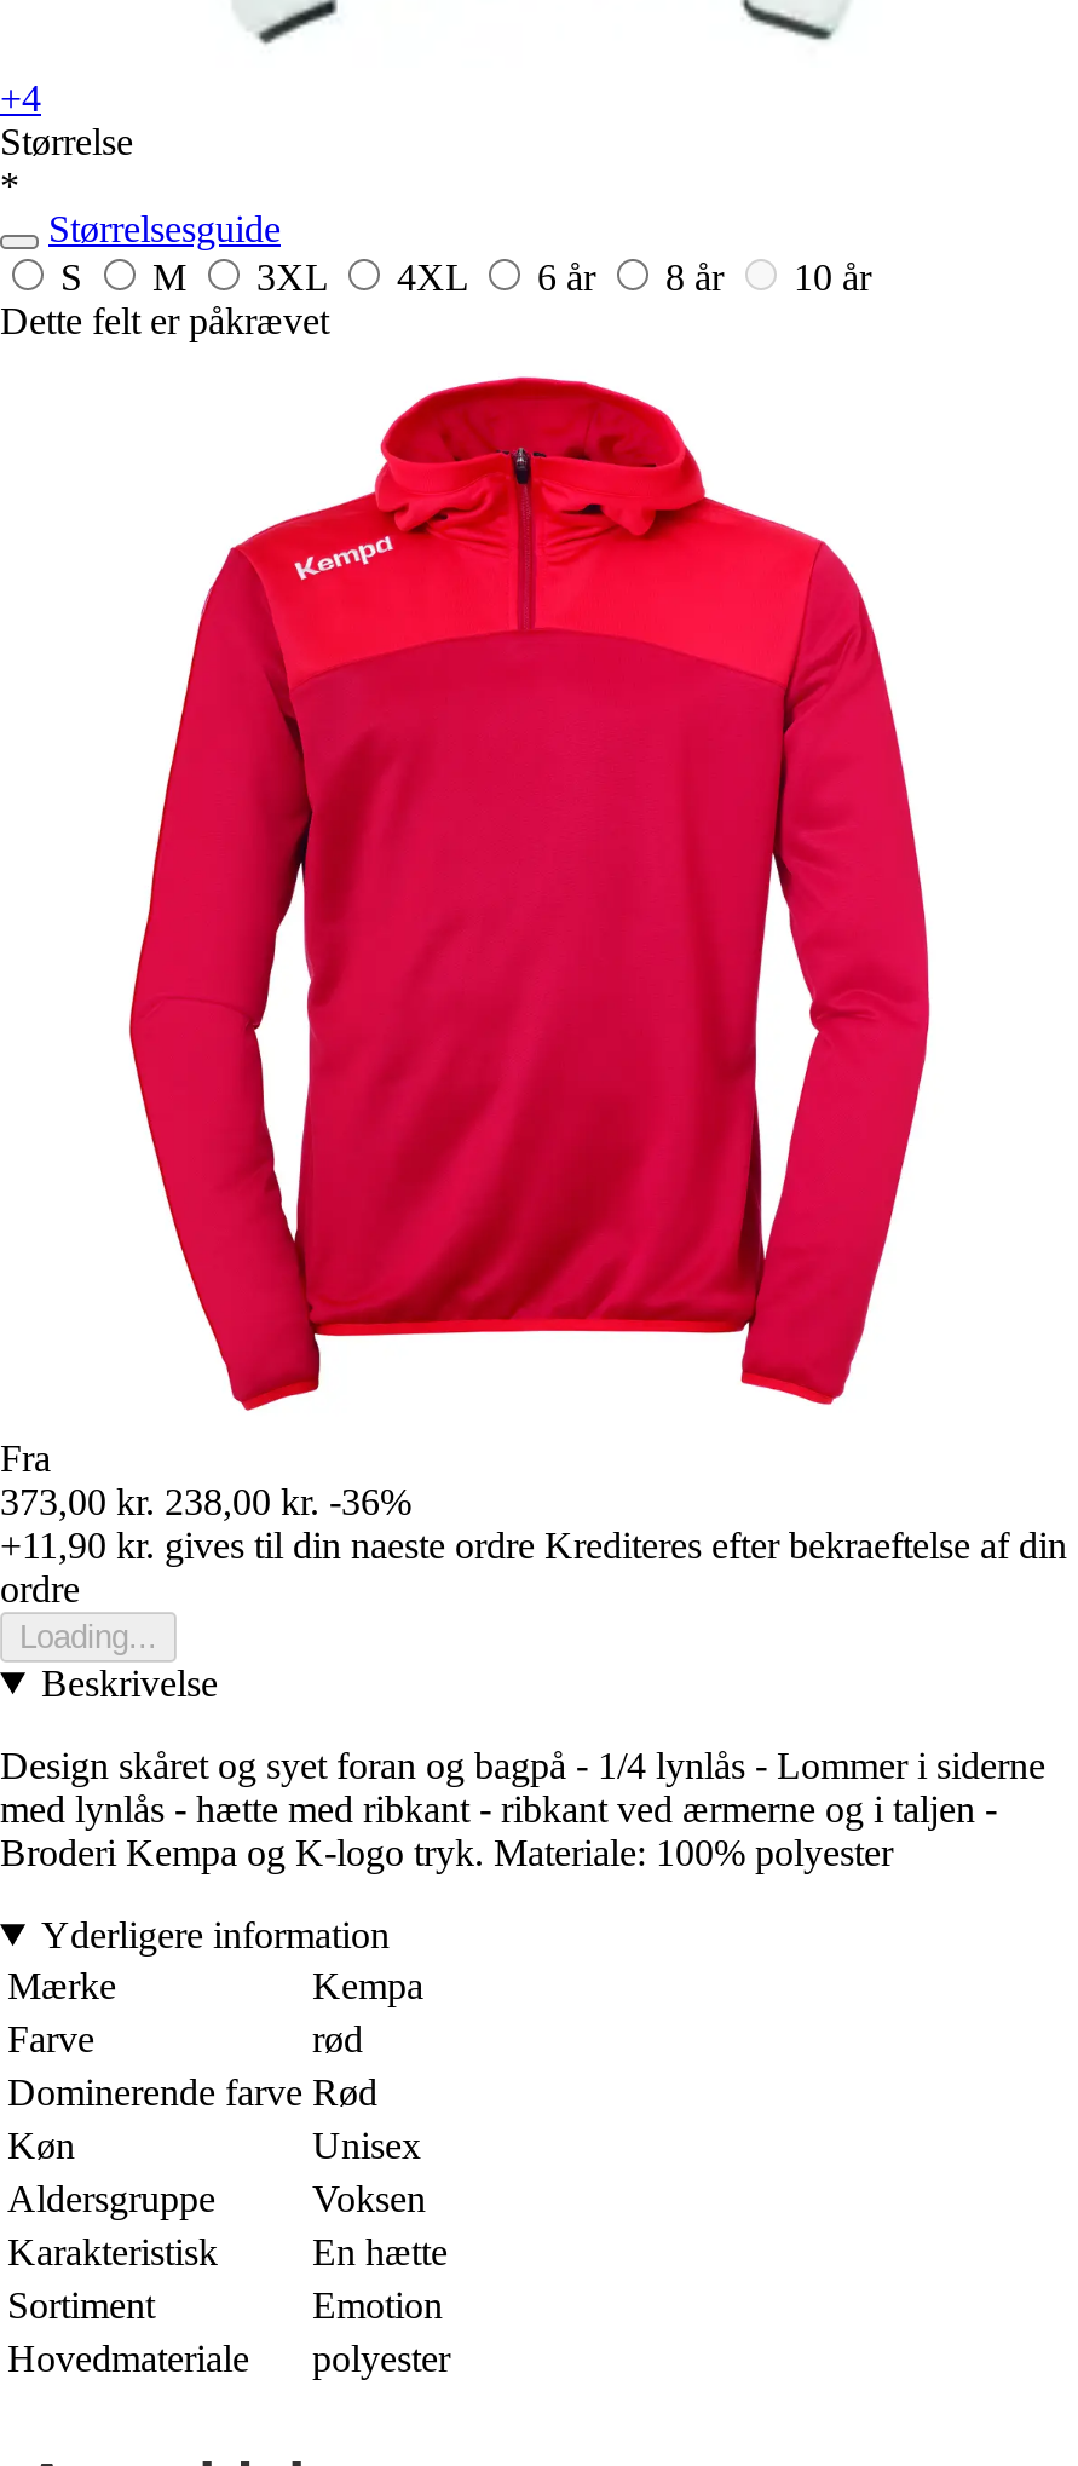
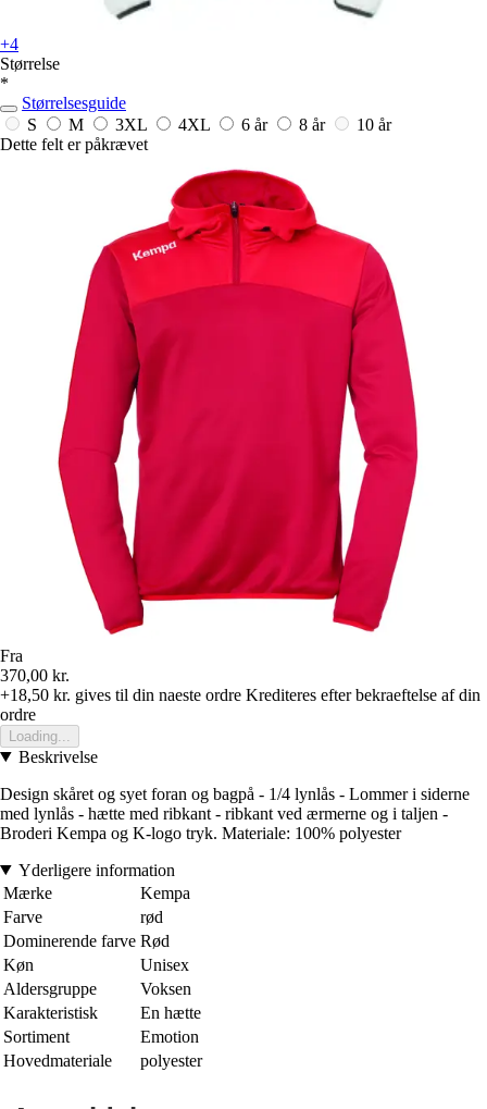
- 373,00 kr. 238,00 kr. -36%
- +11,90 kr. gives til din naeste ordre Krediteres efter bekraeftelse af din
+ 370,00 kr.
+ +18,50 kr. gives til din naeste ordre Krediteres efter bekraeftelse af din
